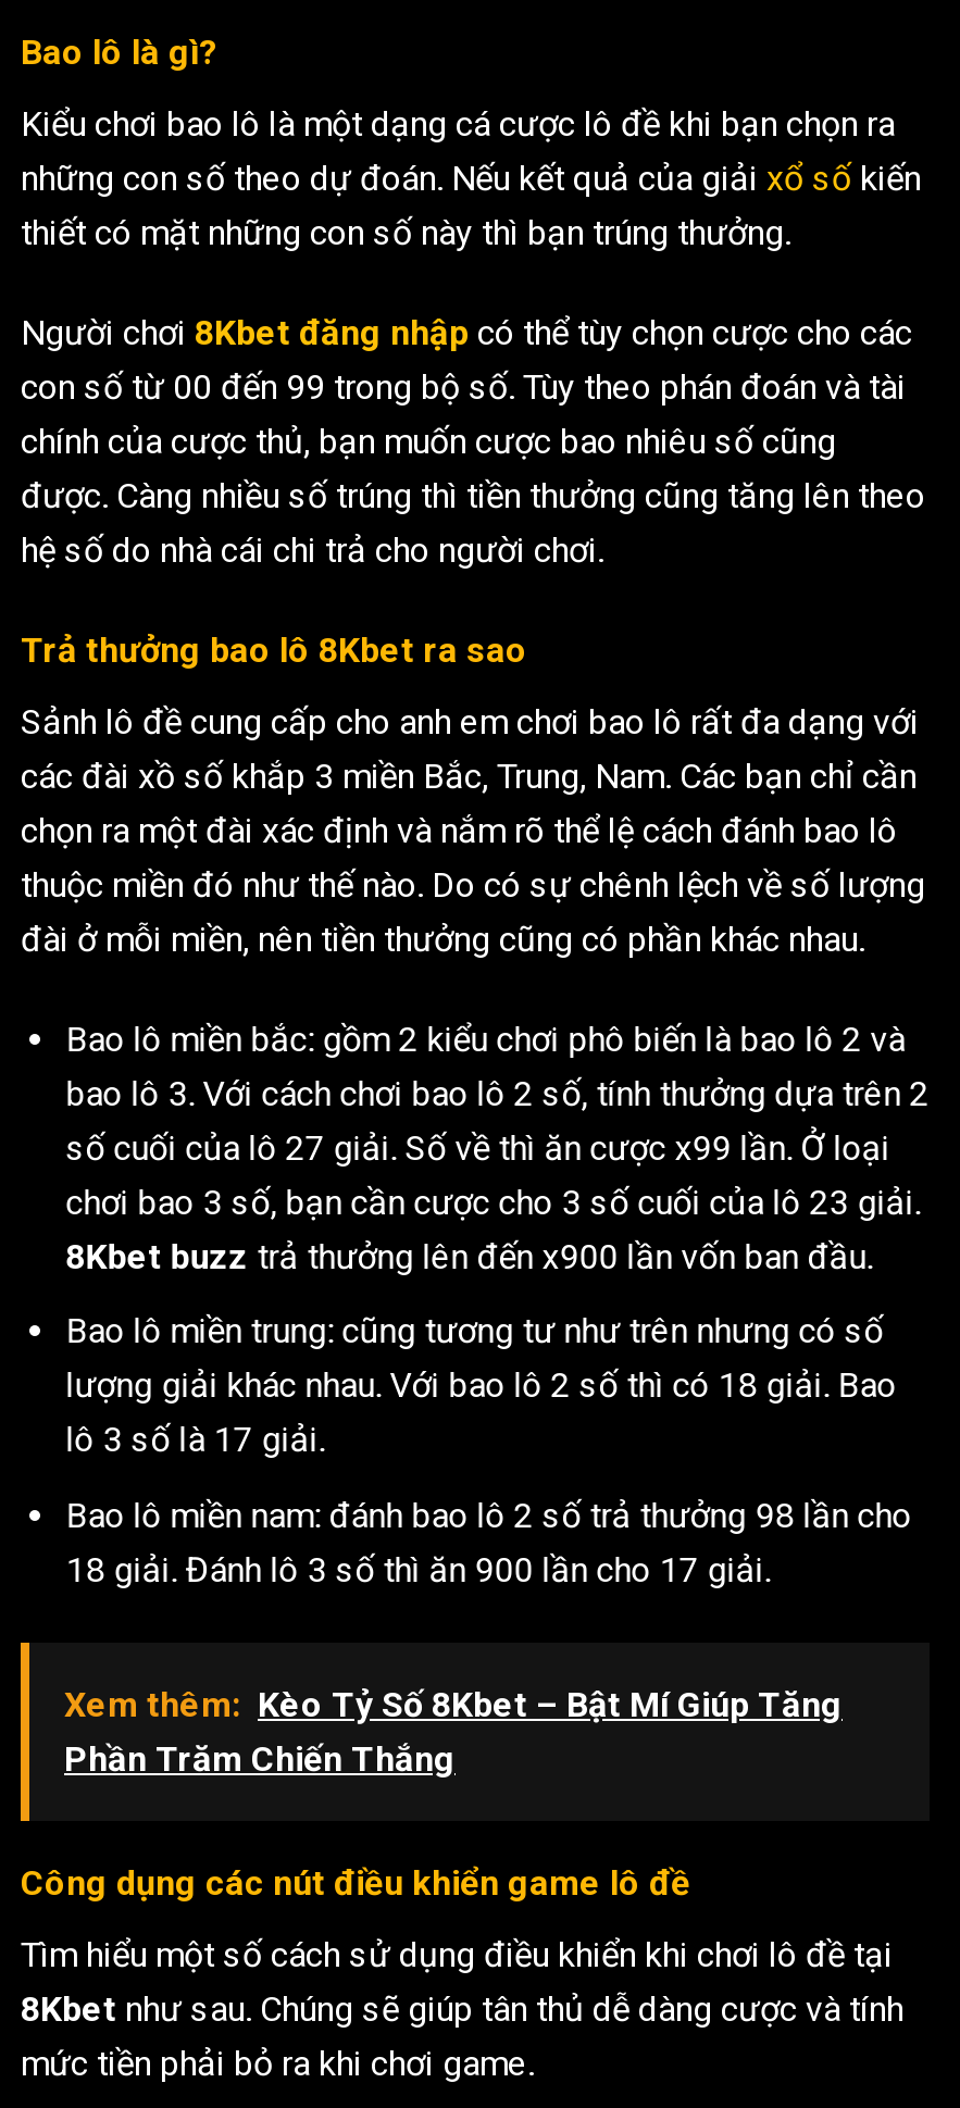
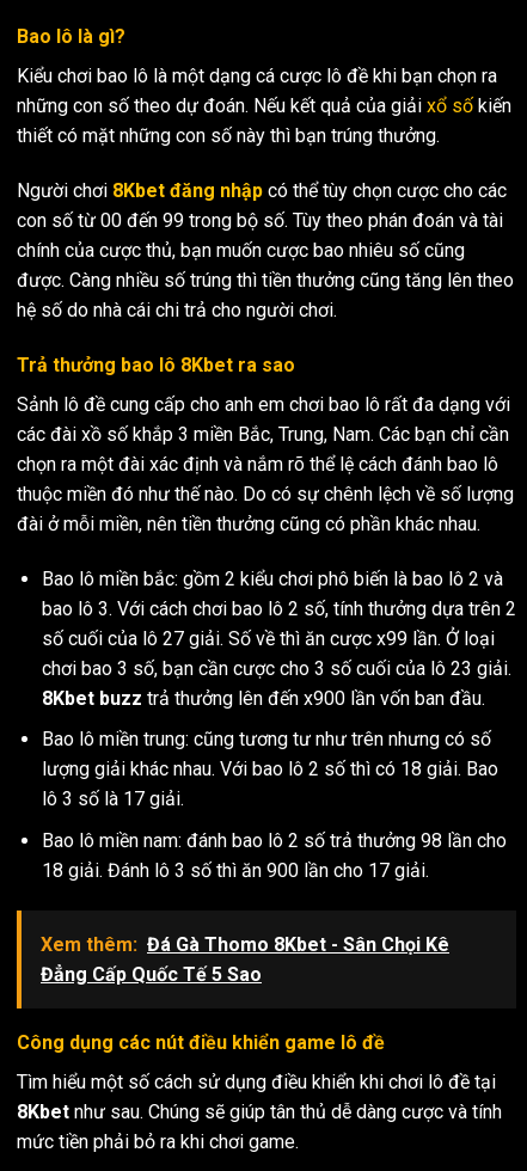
- Xem thêm: Kèo Tỷ Số 8Kbet – Bật Mí Giúp Tăng
- Phần Trăm Chiến Thắng
+ Xem thêm: Đá Gà Thomo 8Kbet - Sân Chọi Kê
+ Đẳng Cấp Quốc Tế 5 Sao
